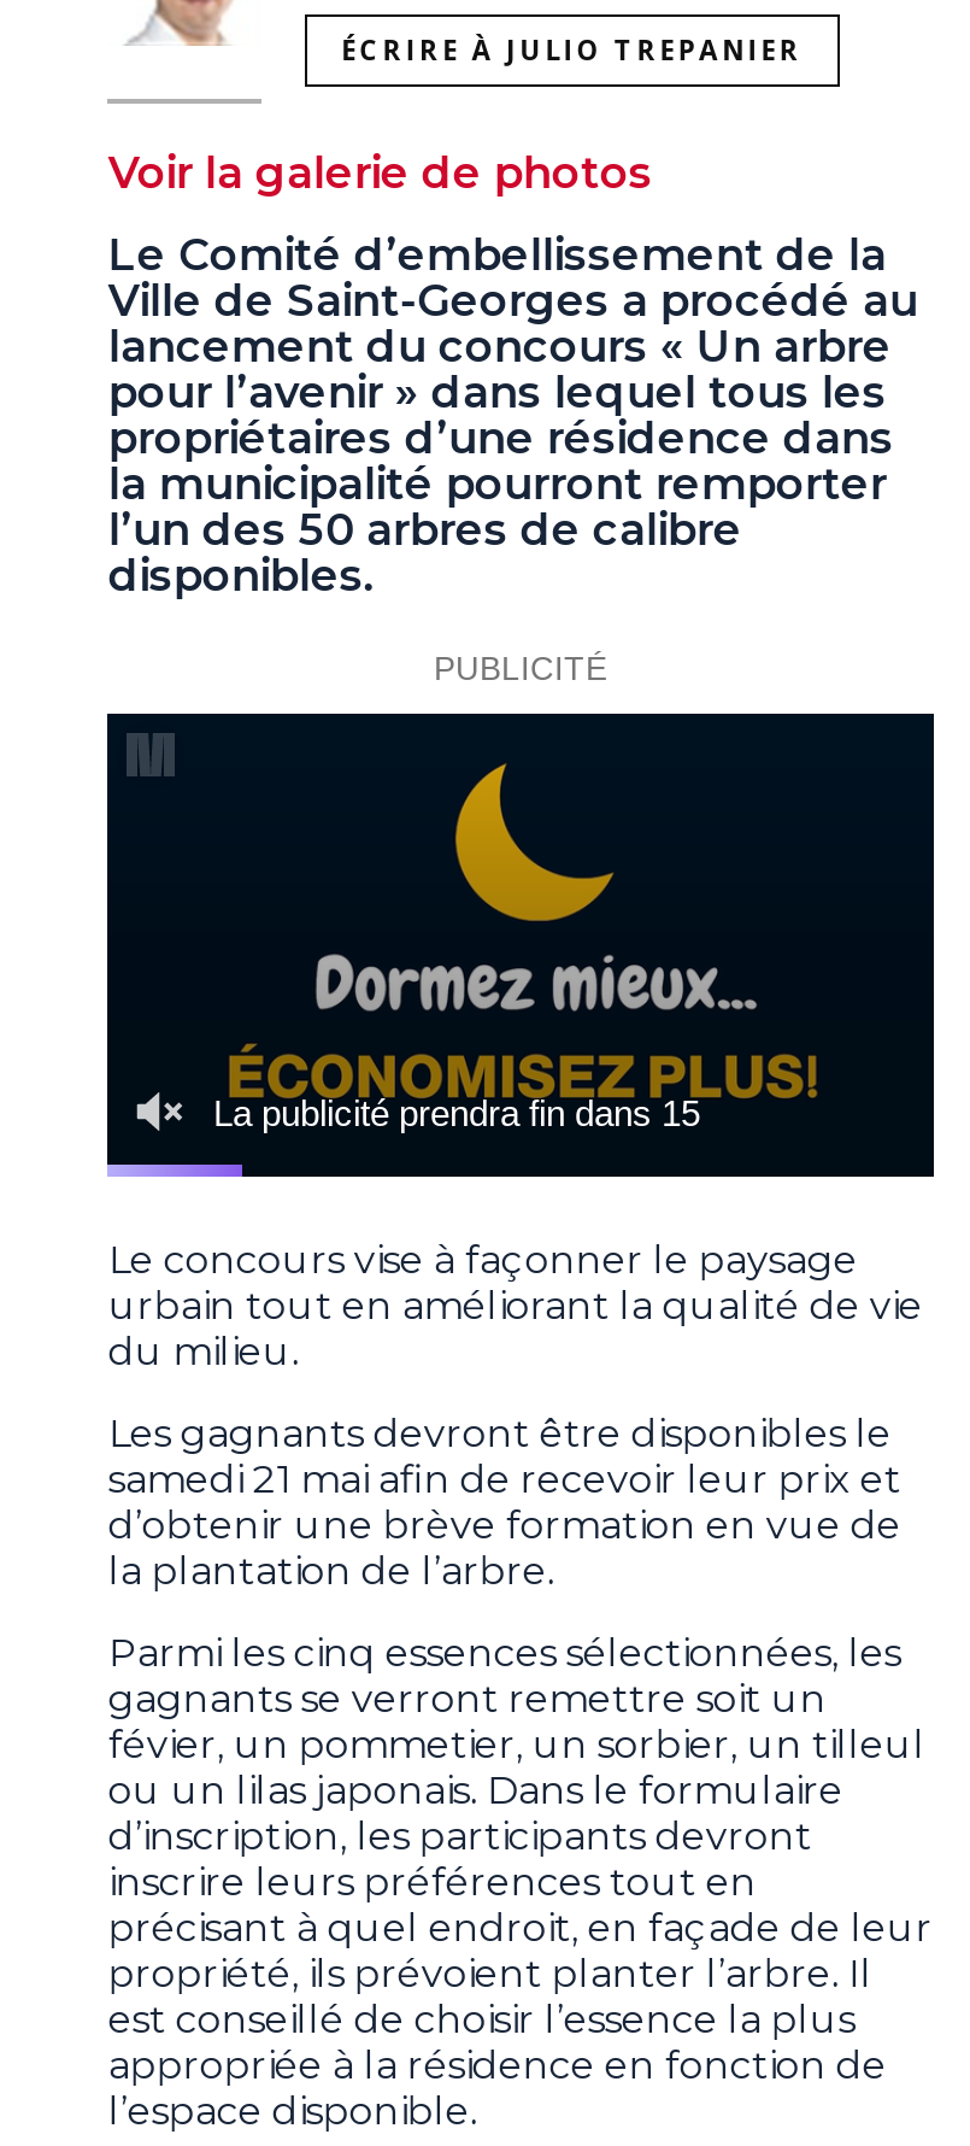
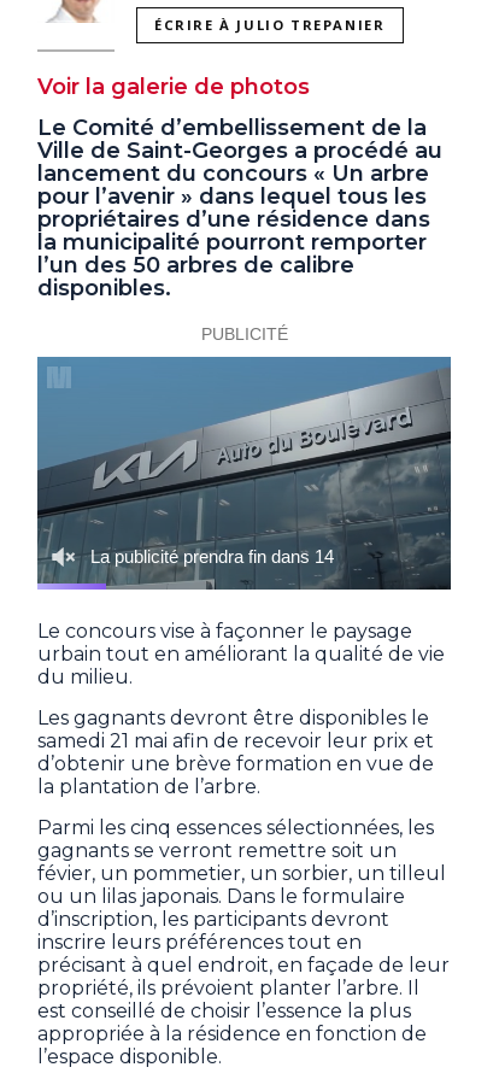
- [image]
+ [image]
